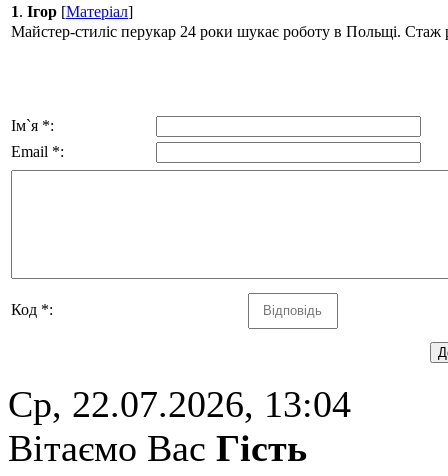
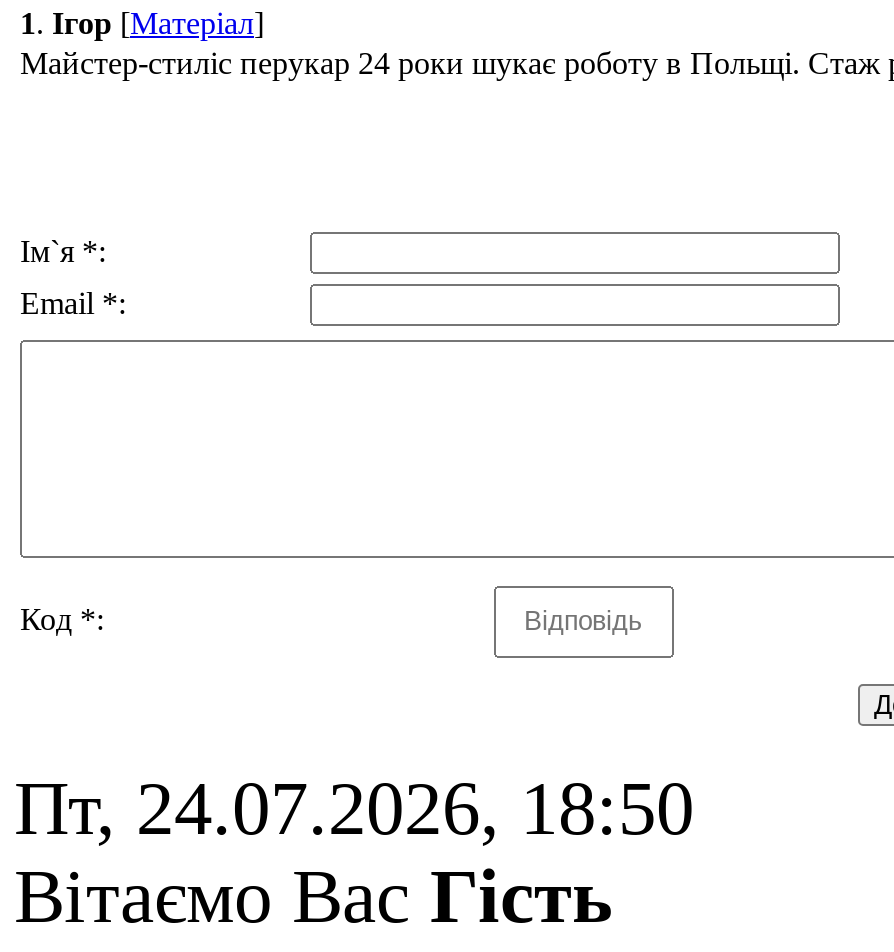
- Ср, 22.07.2026, 13:04
+ Пт, 24.07.2026, 18:50
